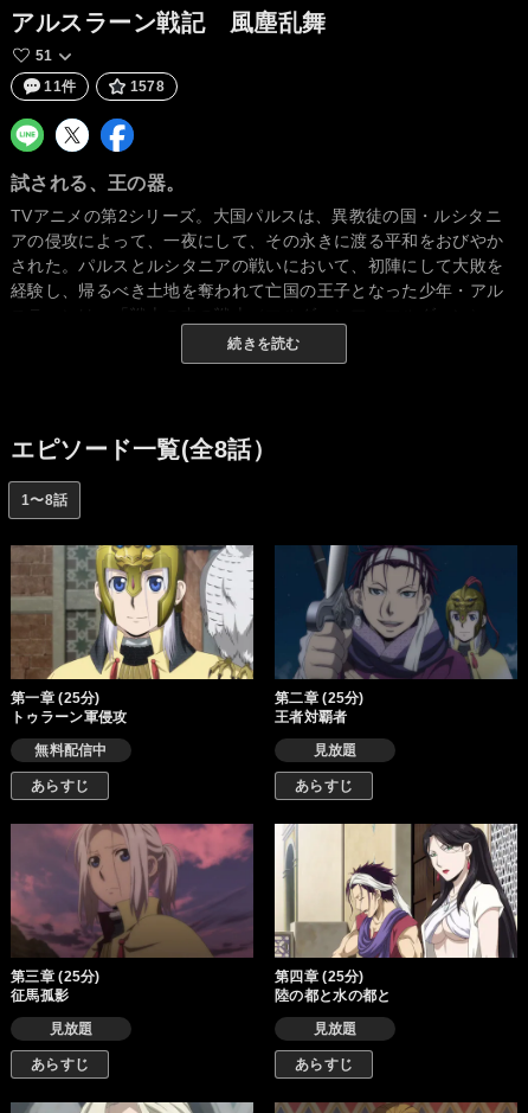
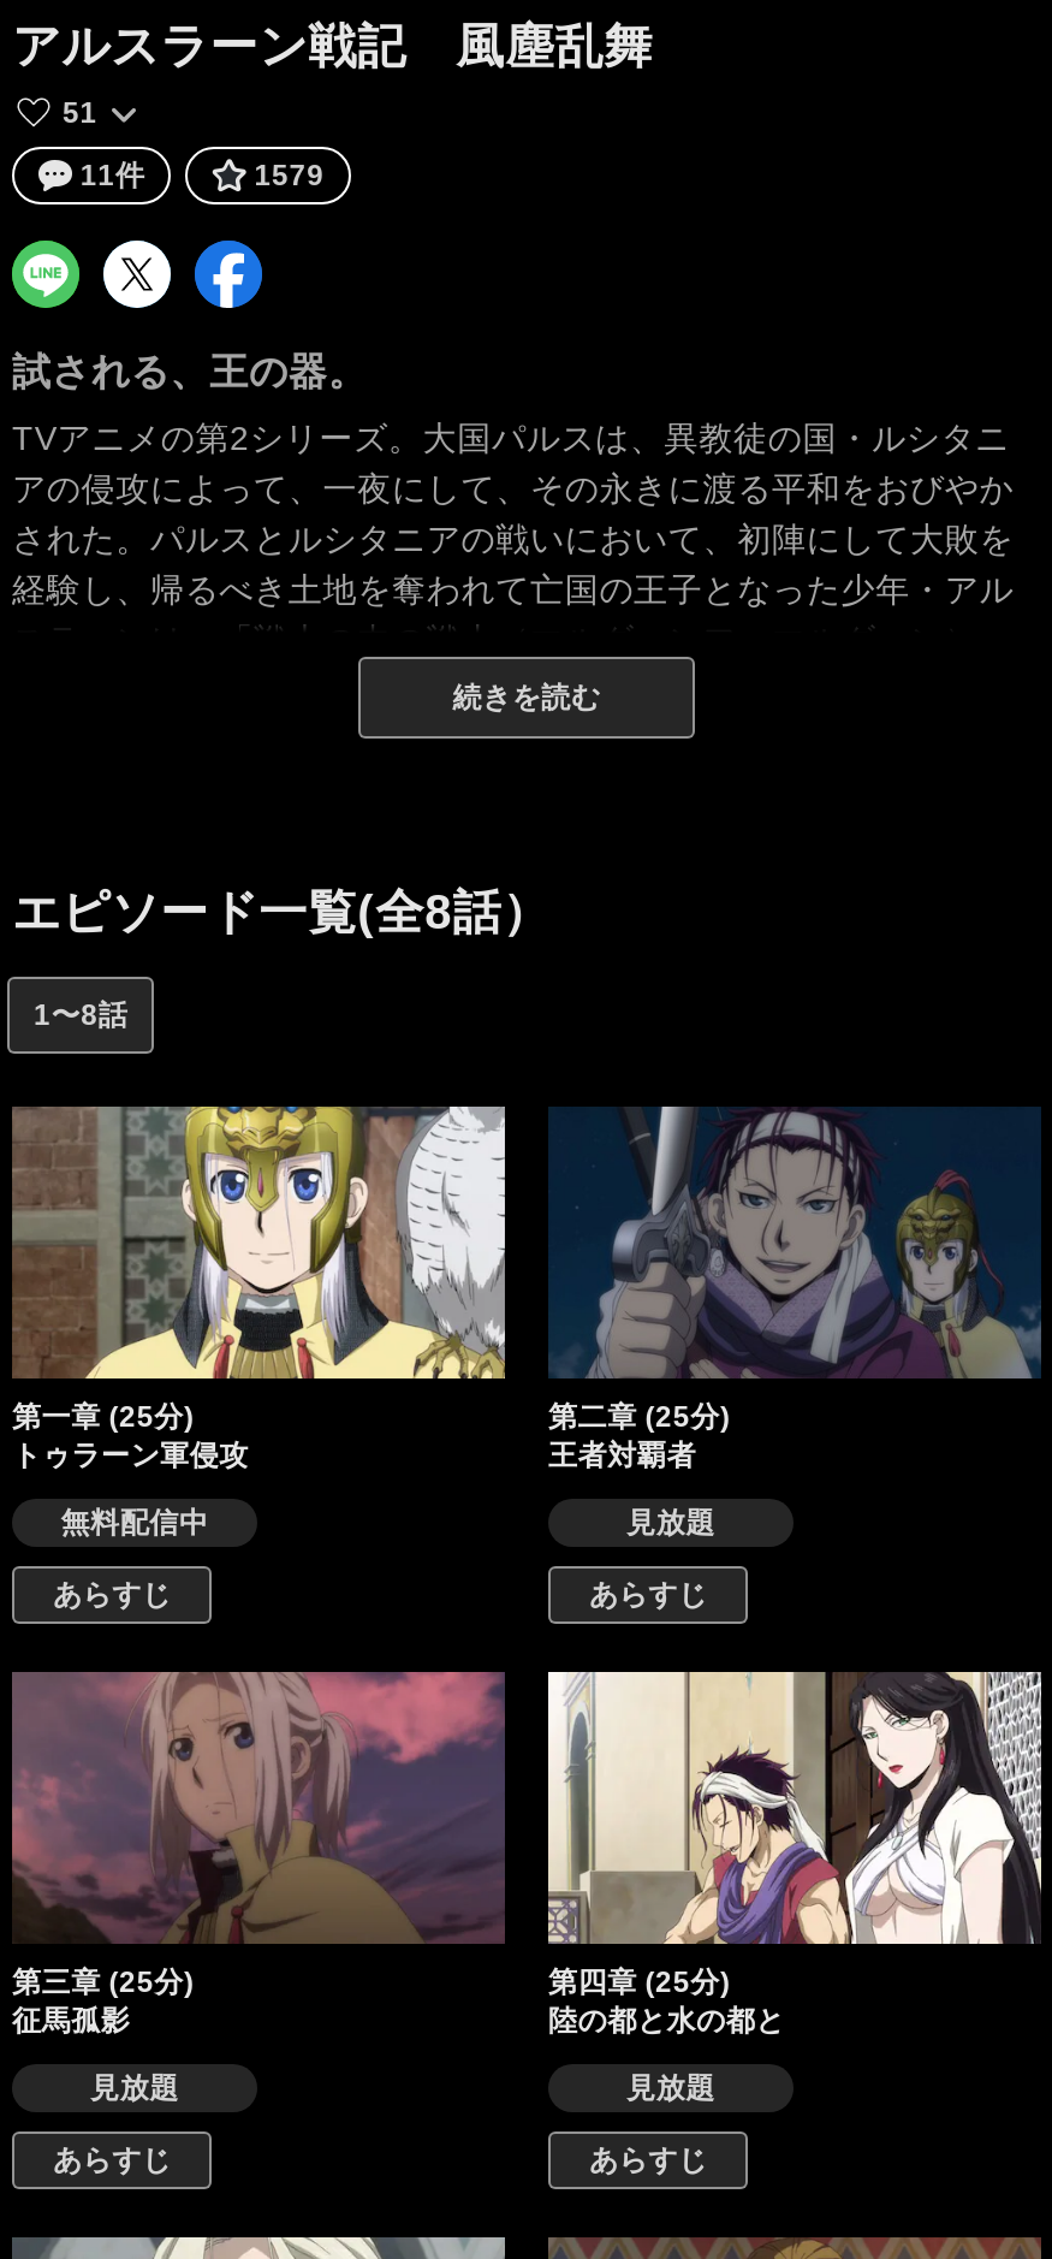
- 1578
+ 1579
